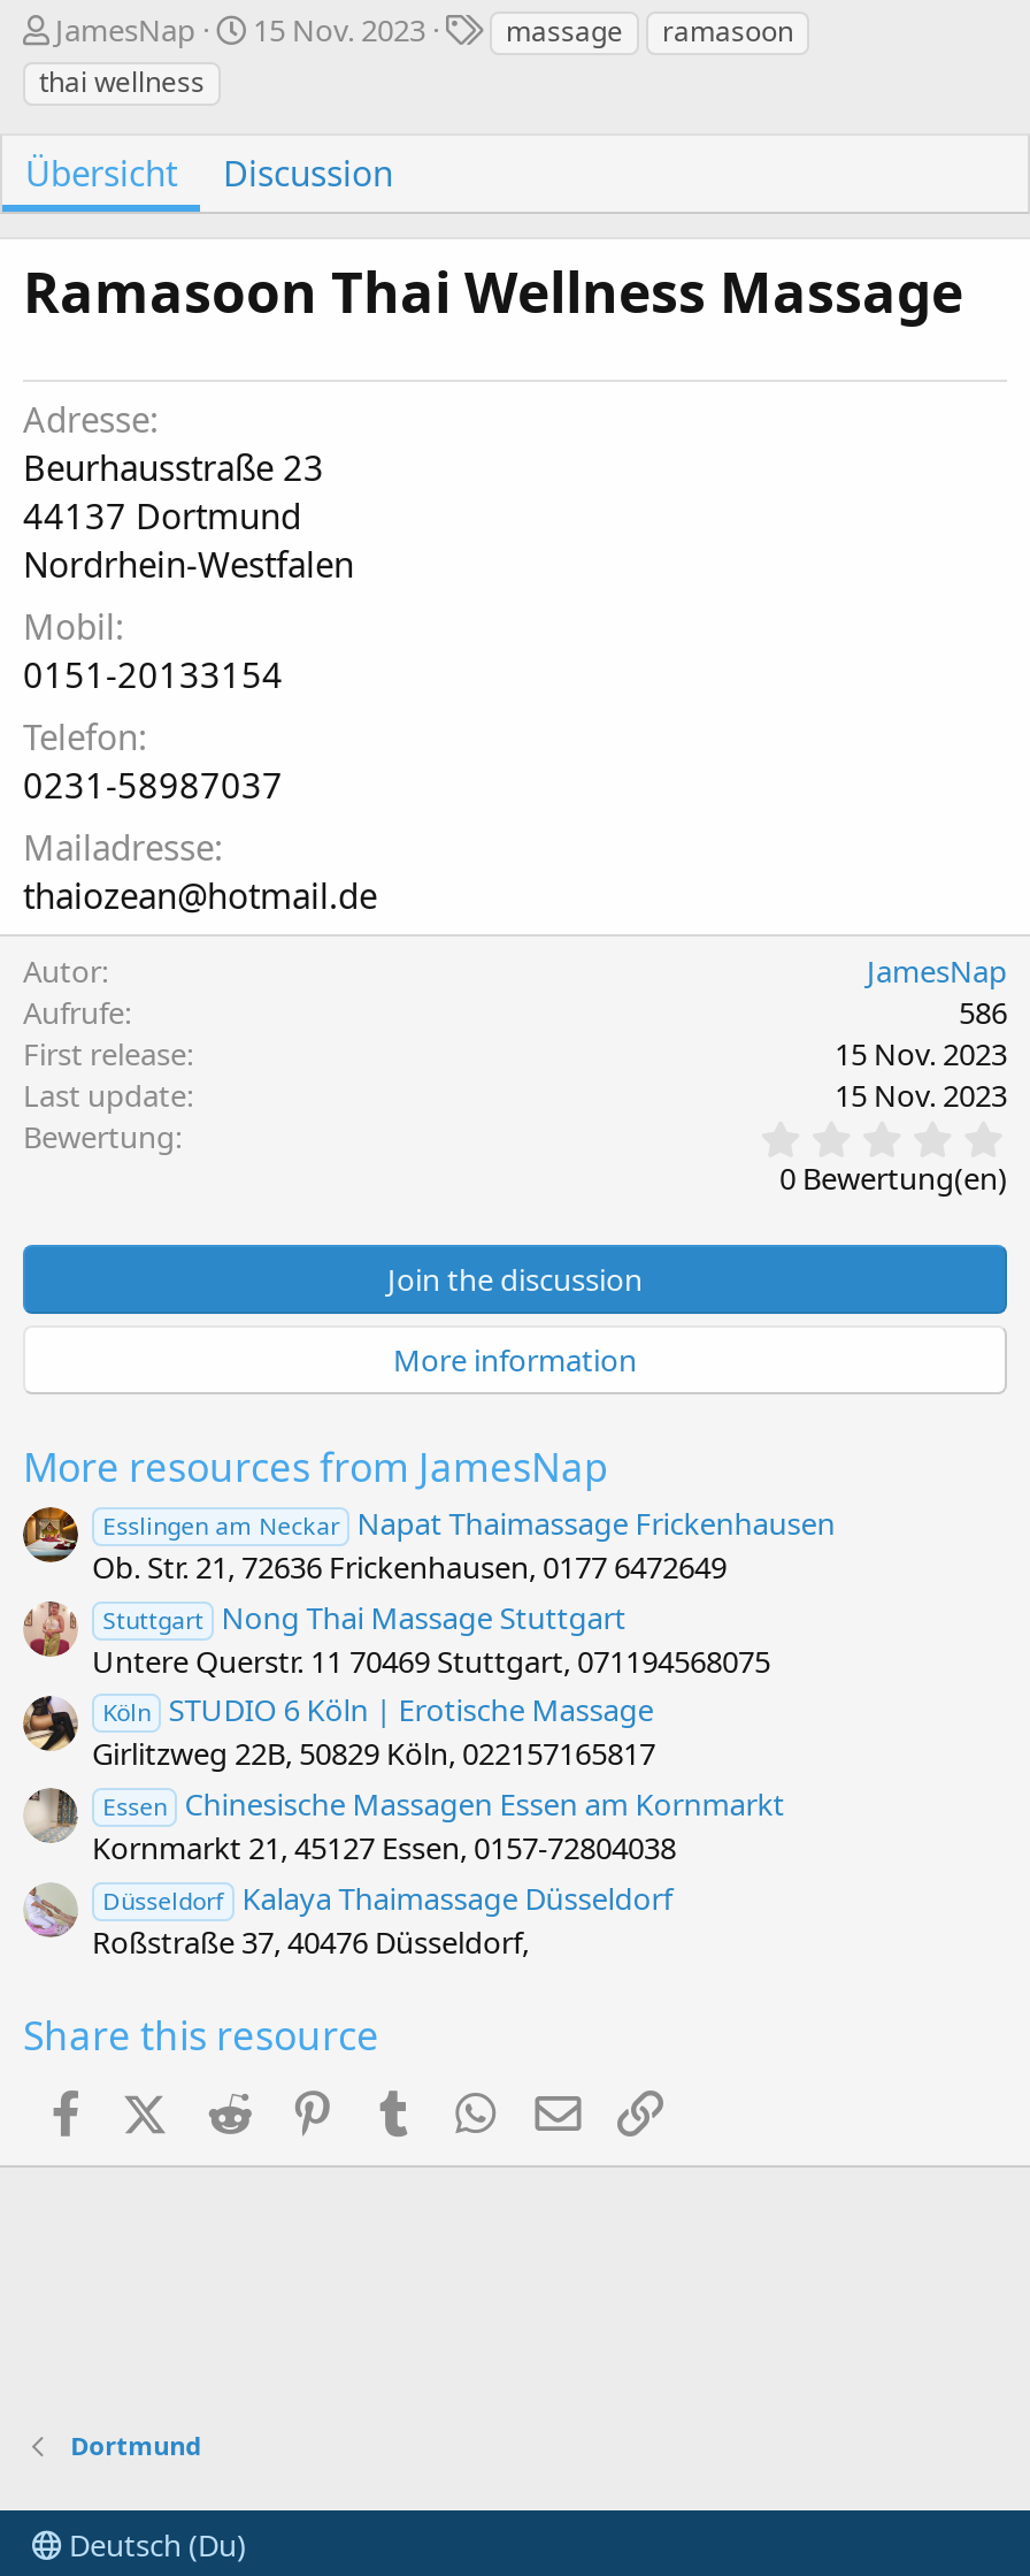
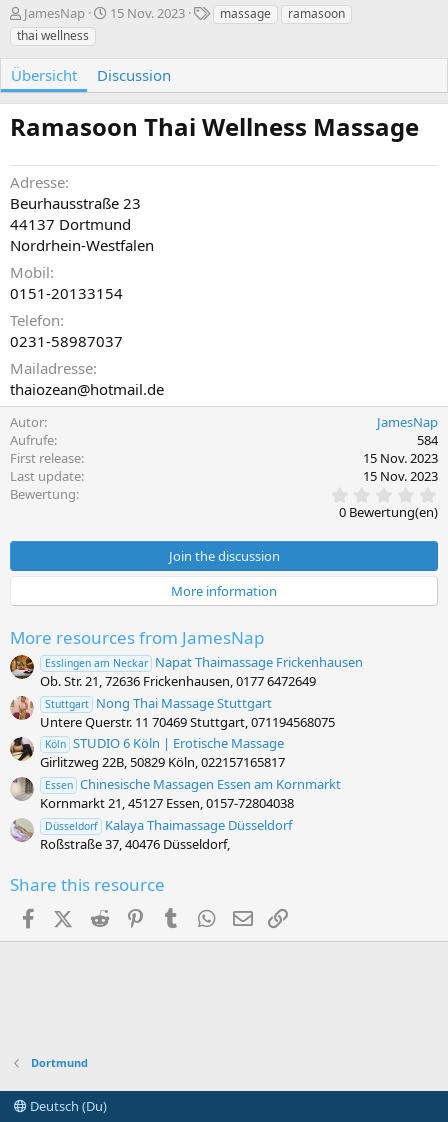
- 586
+ 584
